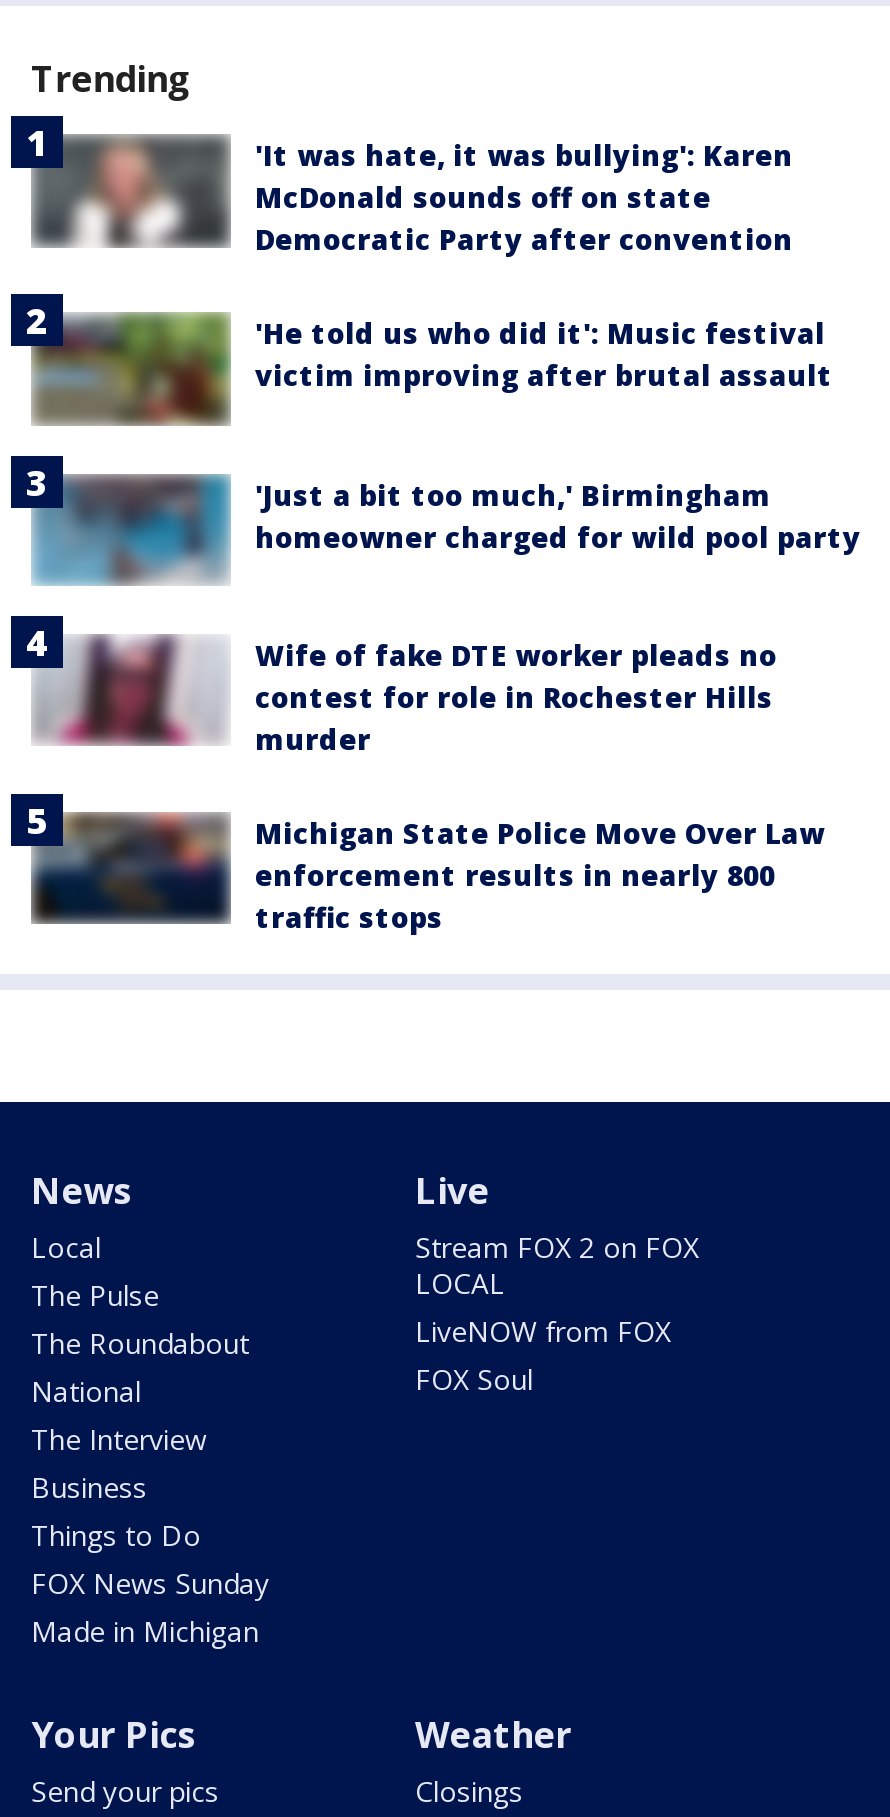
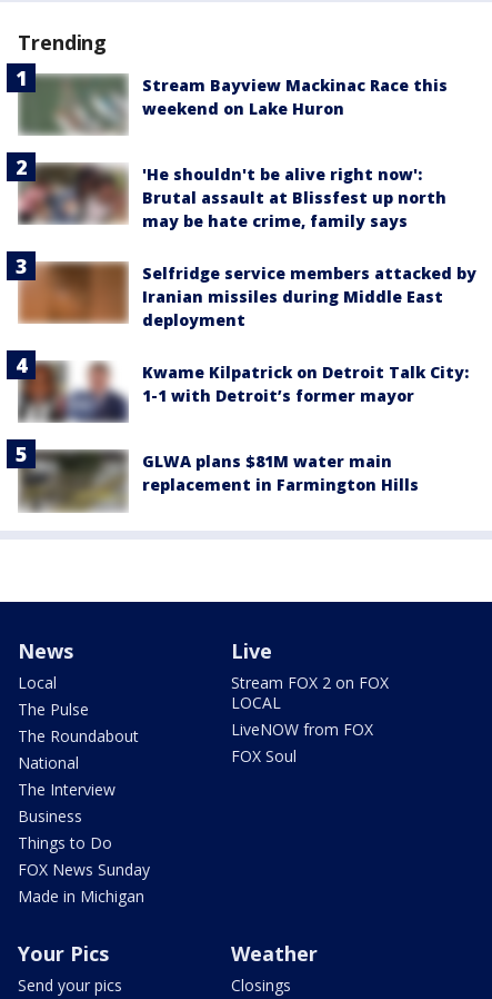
- [image]
- 'It was hate, it was bullying': Karen
- McDonald sounds off on state
- Democratic Party after convention
+ [image]
+ Stream Bayview Mackinac Race this
+ weekend on Lake Huron

- [image]
- 'He told us who did it': Music festival
- victim improving after brutal assault
+ [image]
+ 'He shouldn't be alive right now':
+ Brutal assault at Blissfest up north
+ may be hate crime, family says

- [image]
- 'Just a bit too much,' Birmingham
- homeowner charged for wild pool party
+ [image]
+ Selfridge service members attacked by
+ Iranian missiles during Middle East
+ deployment

- [image]
- Wife of fake DTE worker pleads no
- contest for role in Rochester Hills
- murder
+ [image]
+ Kwame Kilpatrick on Detroit Talk City:
+ 1-1 with Detroit’s former mayor

- [image]
- Michigan State Police Move Over Law
- enforcement results in nearly 800
- traffic stops
+ [image]
+ GLWA plans $81M water main
+ replacement in Farmington Hills
